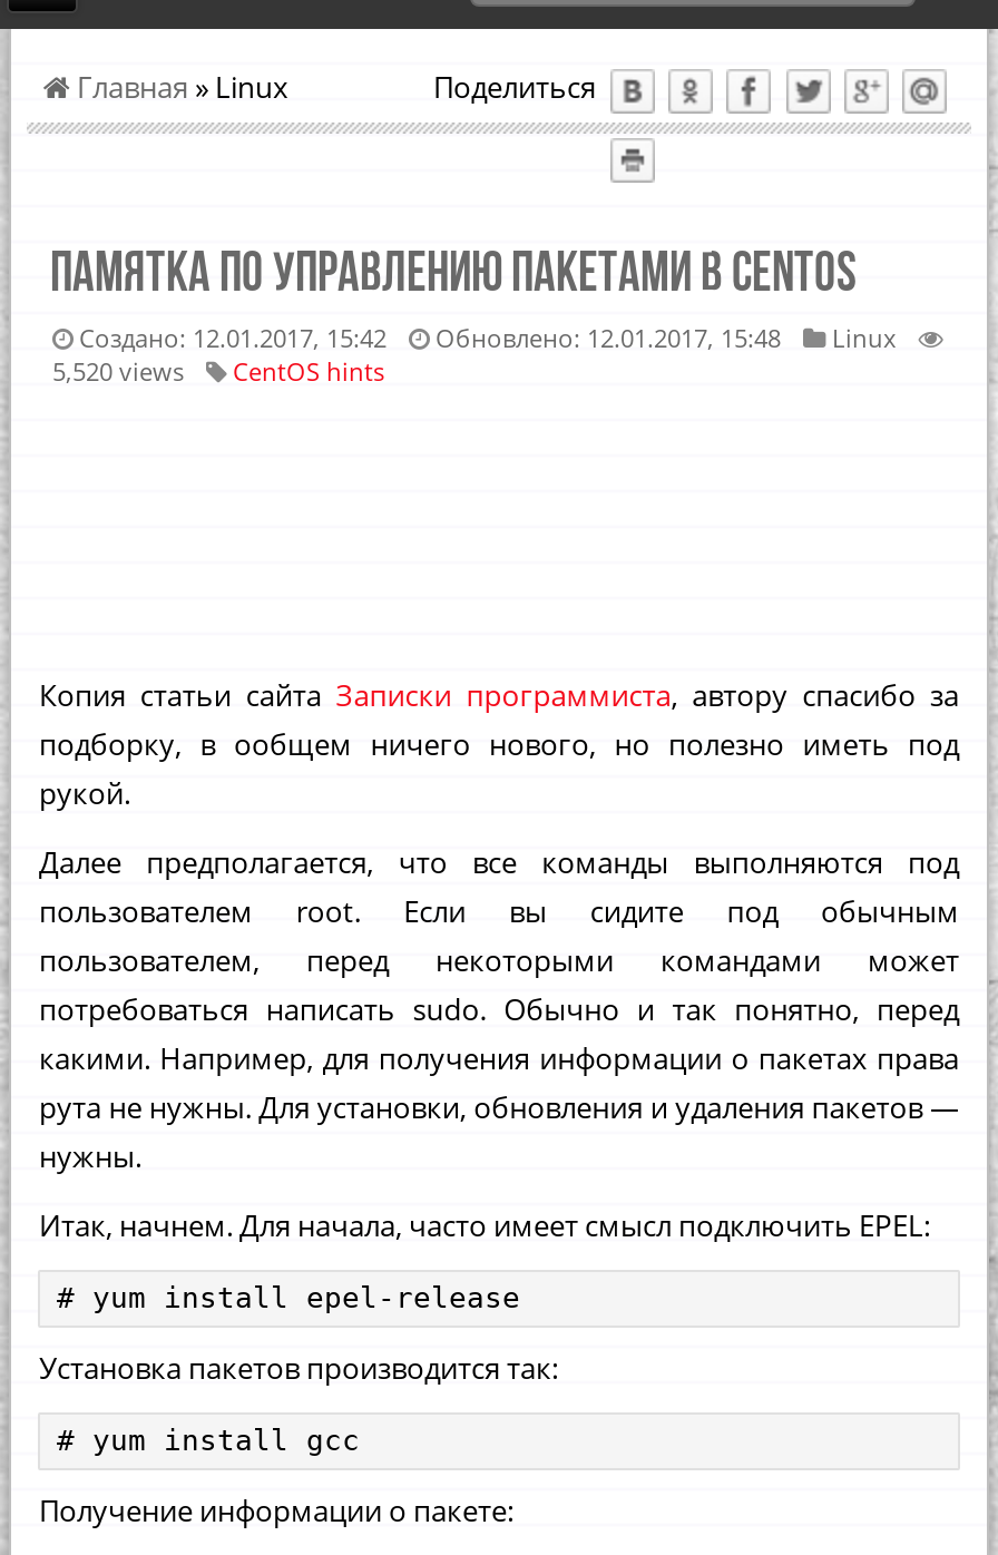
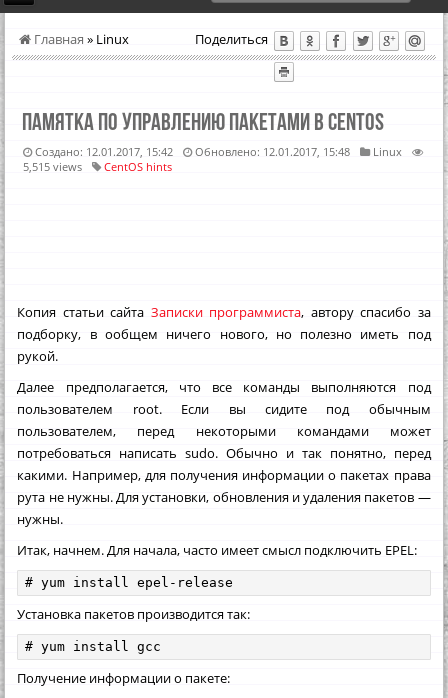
- 5,520 views CentOS hints
+ 5,515 views CentOS hints
